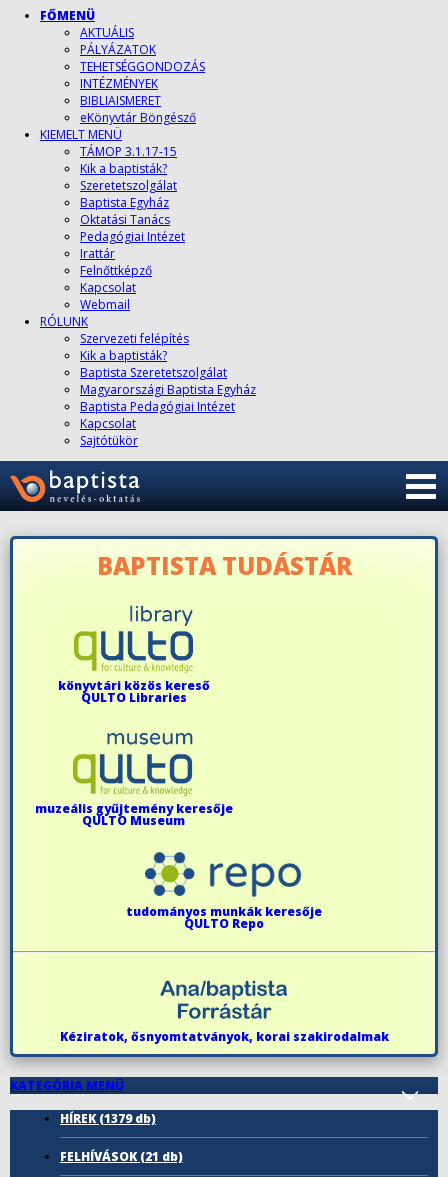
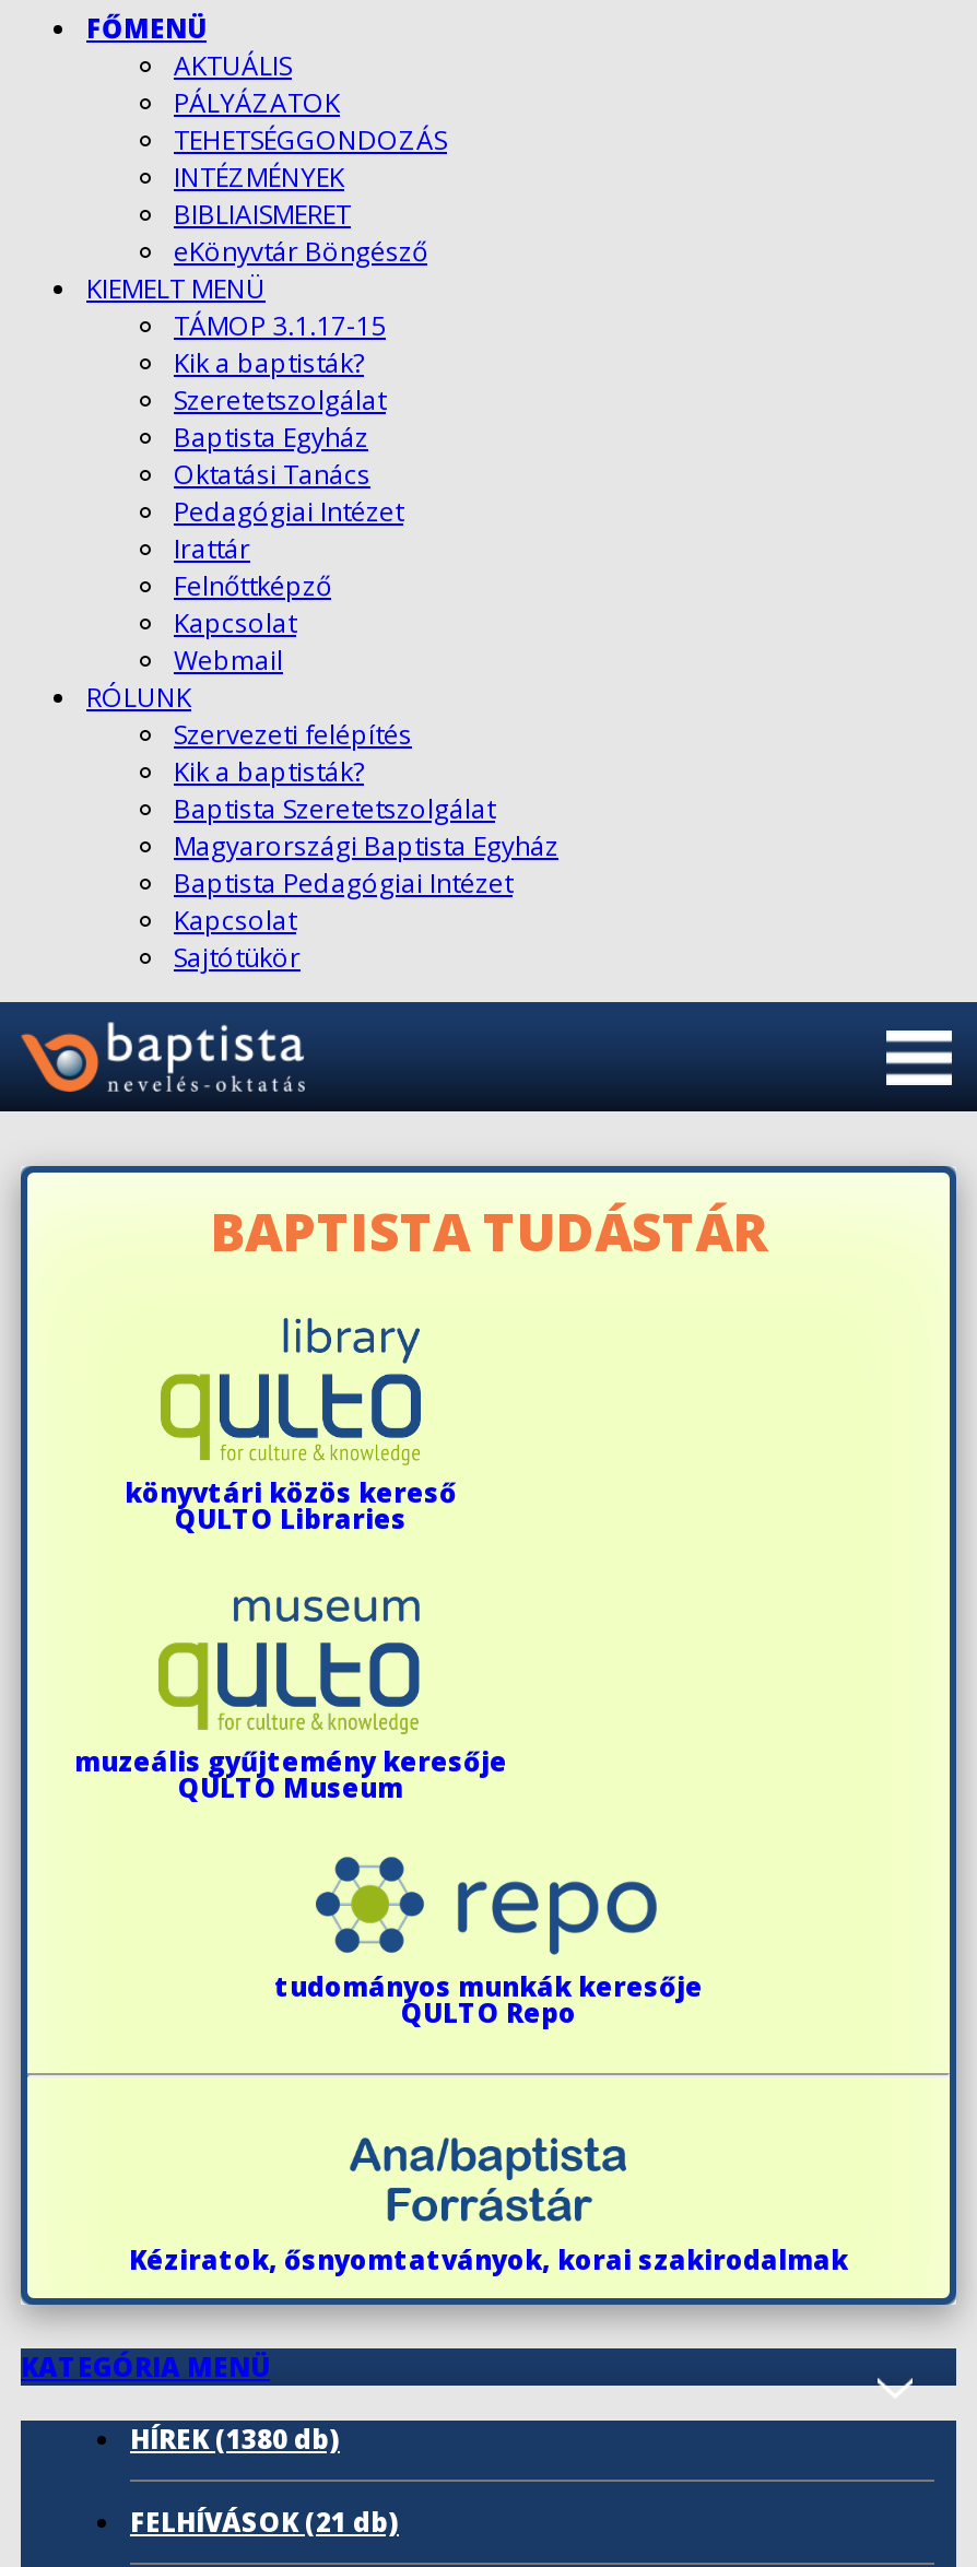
- HÍREK(1379 db)
+ HÍREK(1380 db)
